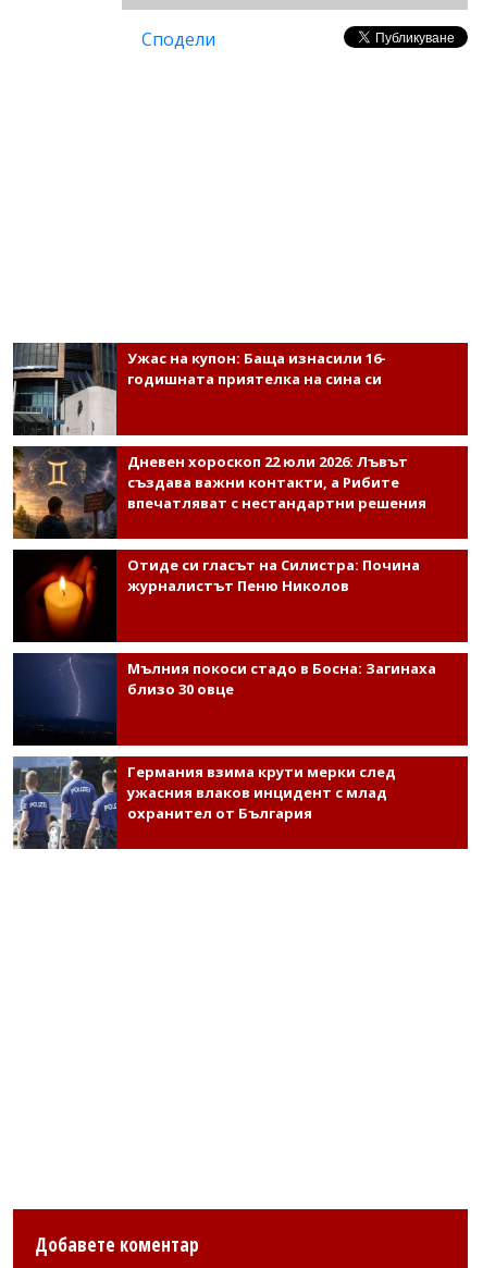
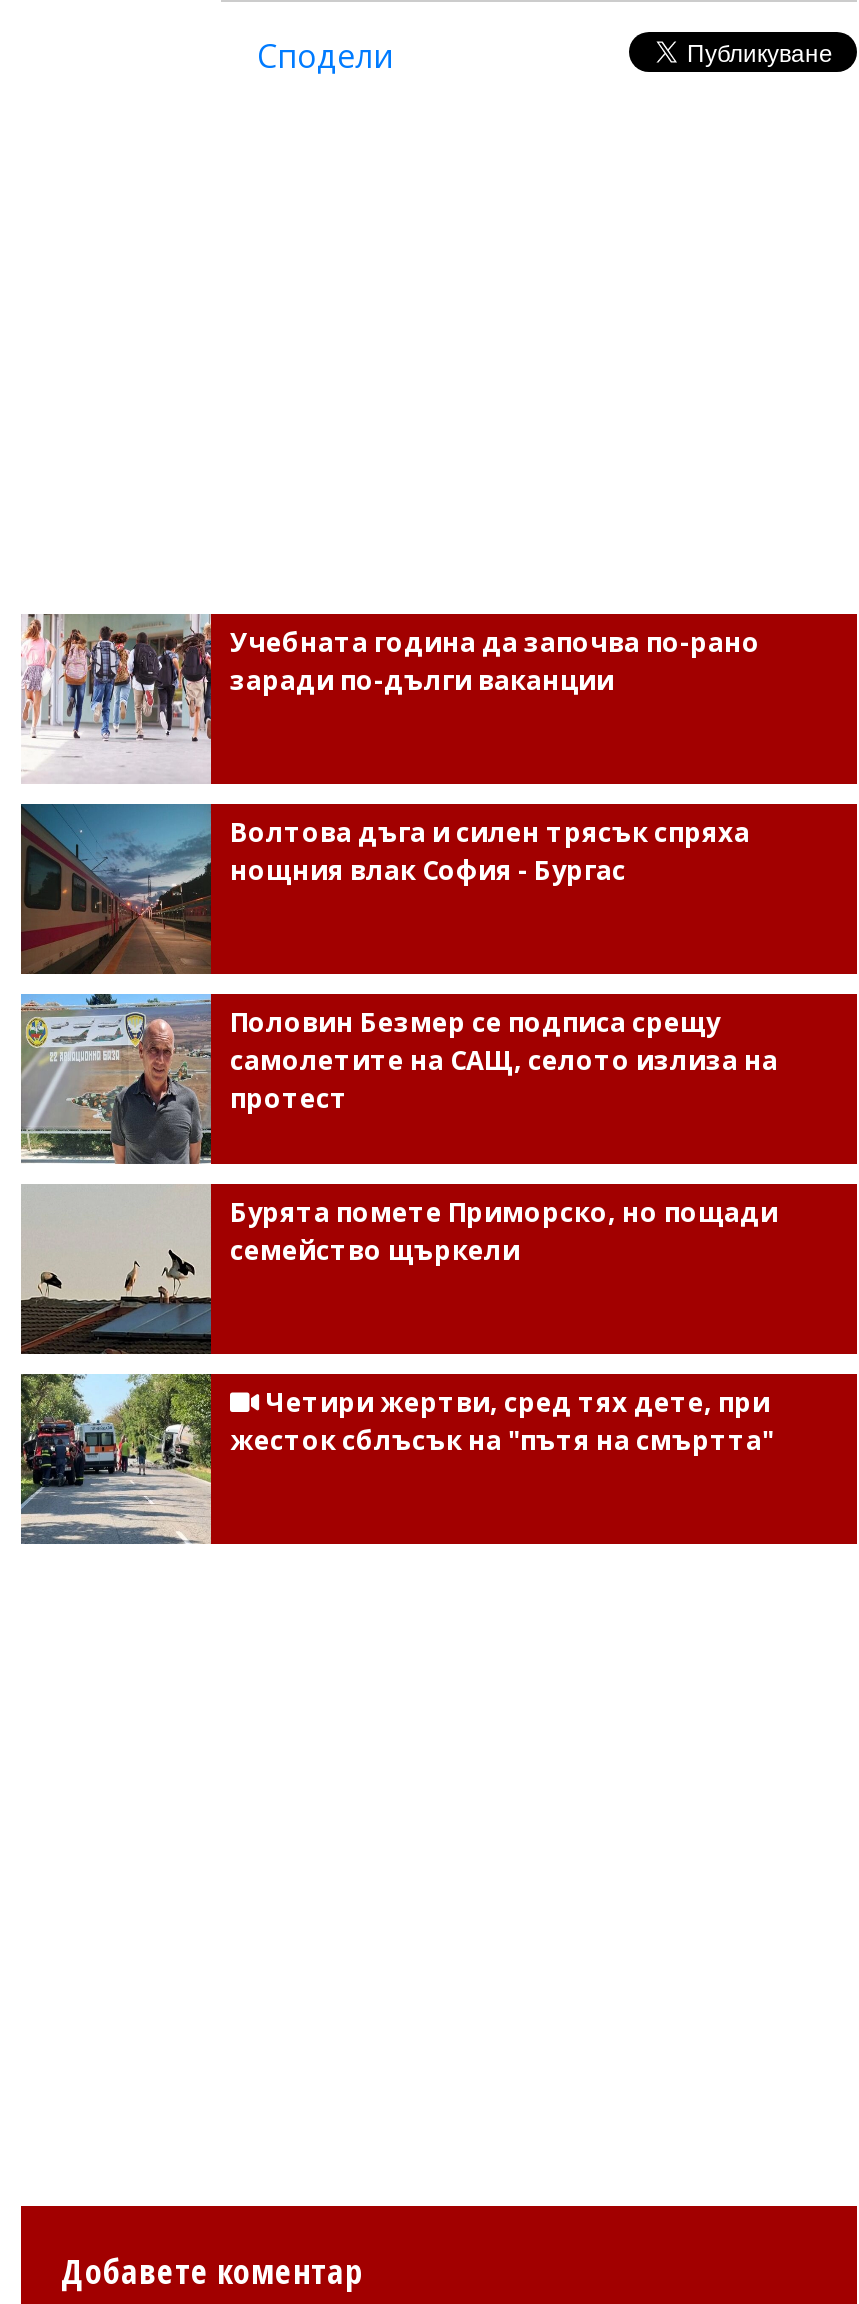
- [image]
- Ужас на купон: Баща изнасили 16-
- годишната приятелка на сина си
+ [image]
+ Учебната година да започва по-рано
+ заради по-дълги ваканции

- [image]
- Дневен хороскоп 22 юли 2026: Лъвът
- създава важни контакти, а Рибите
- впечатляват с нестандартни решения
+ [image]
+ Волтова дъга и силен трясък спряха
+ нощния влак София - Бургас

- [image]
- Отиде си гласът на Силистра: Почина
- журналистът Пеню Николов
+ [image]
+ Половин Безмер се подписа срещу
+ самолетите на САЩ, селото излиза на
+ протест

- [image]
- Мълния покоси стадо в Босна: Загинаха
- близо 30 овце
+ [image]
+ Бурята помете Приморско, но пощади
+ семейство щъркели

- [image]
- Германия взима крути мерки след
- ужасния влаков инцидент с млад
- охранител от България
+ [image]
+ Четири жертви, сред тях дете, при
+ жесток сблъсък на "пътя на смъртта"
